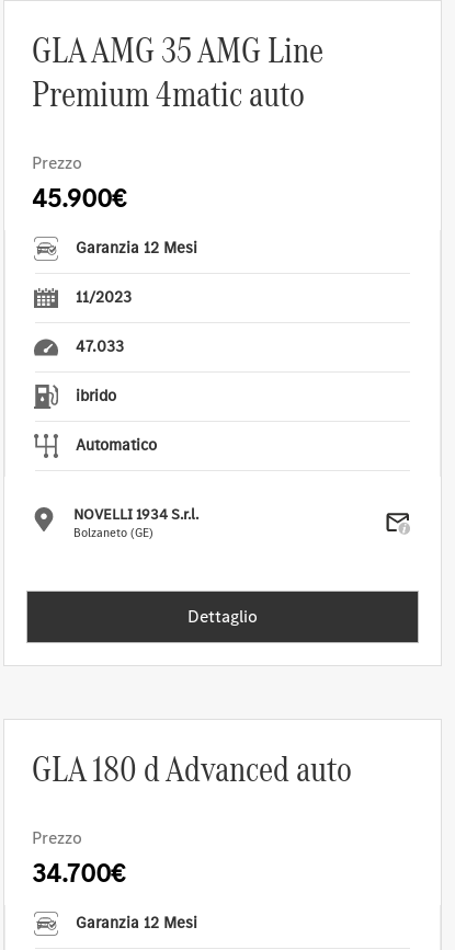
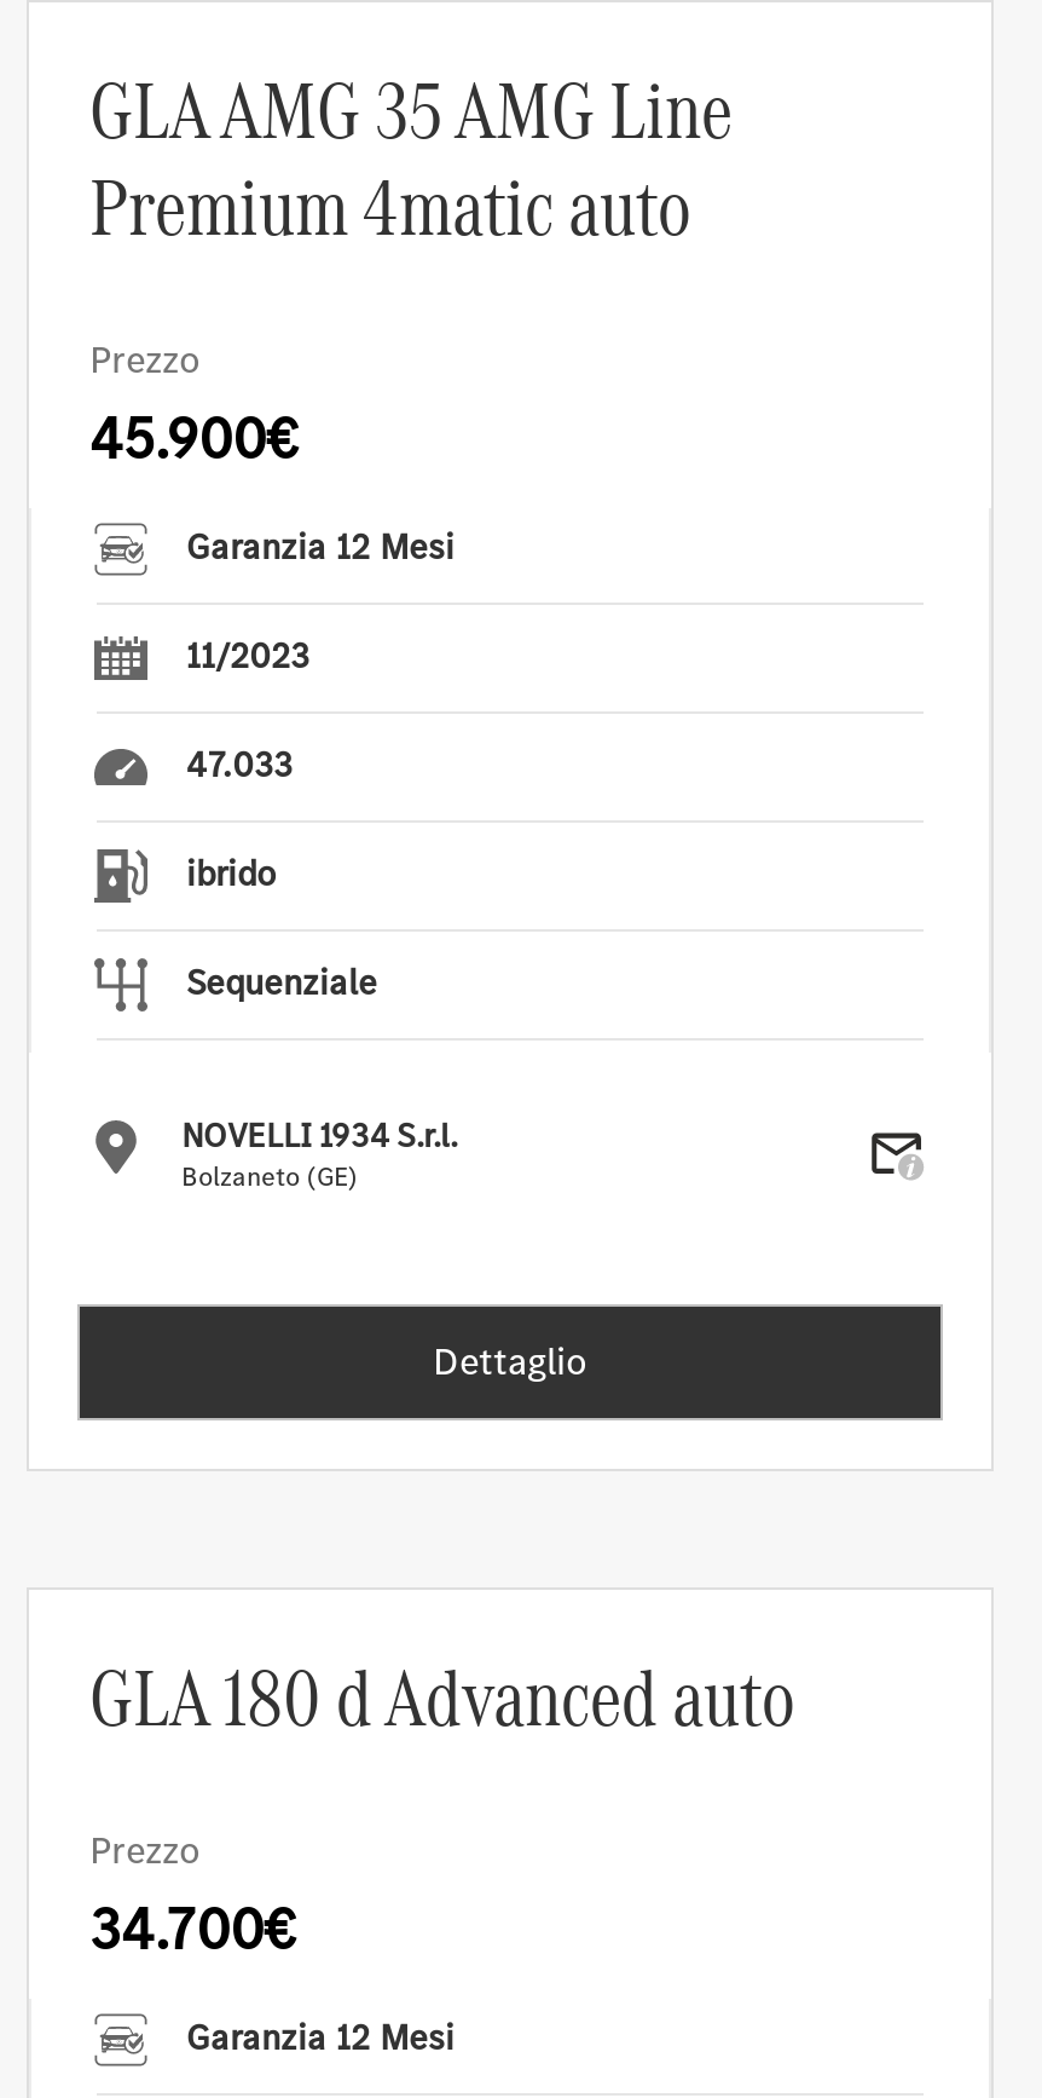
- Automatico
+ Sequenziale
